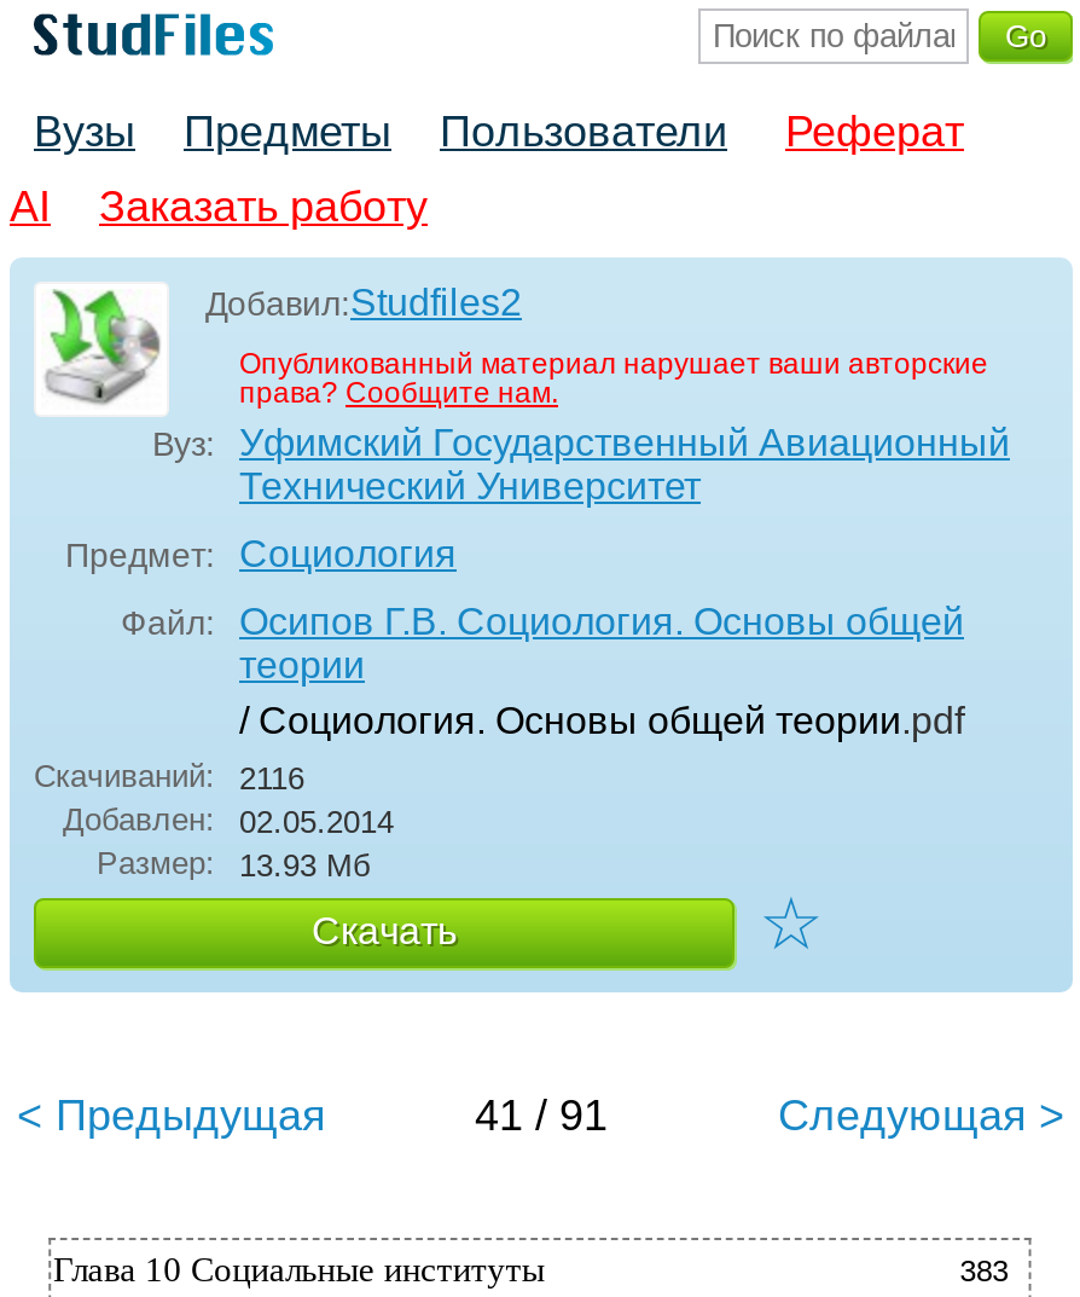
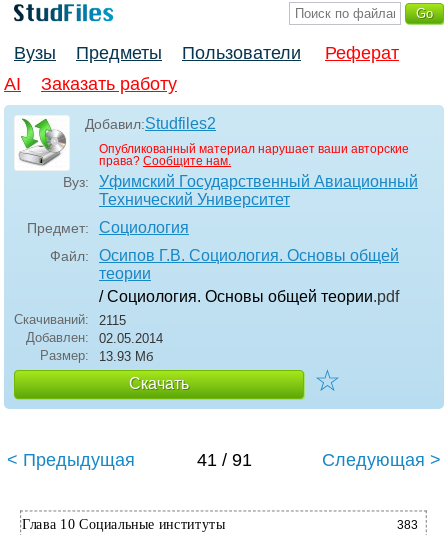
- Скачиваний: 2116
+ Скачиваний: 2115
